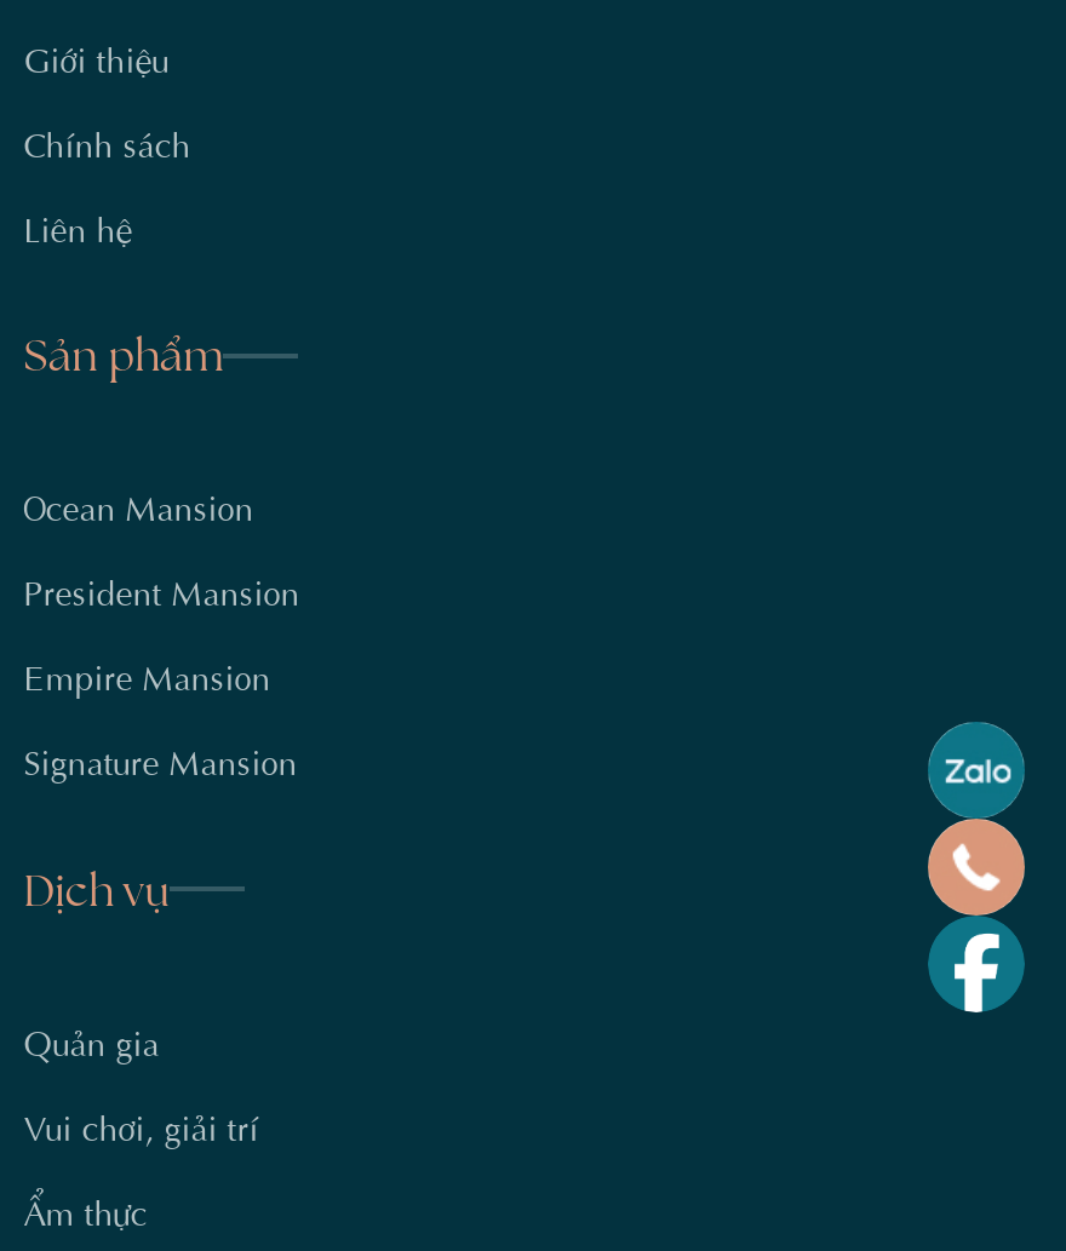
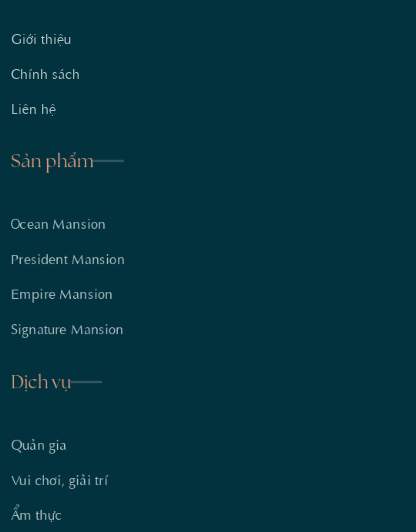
- [image]
